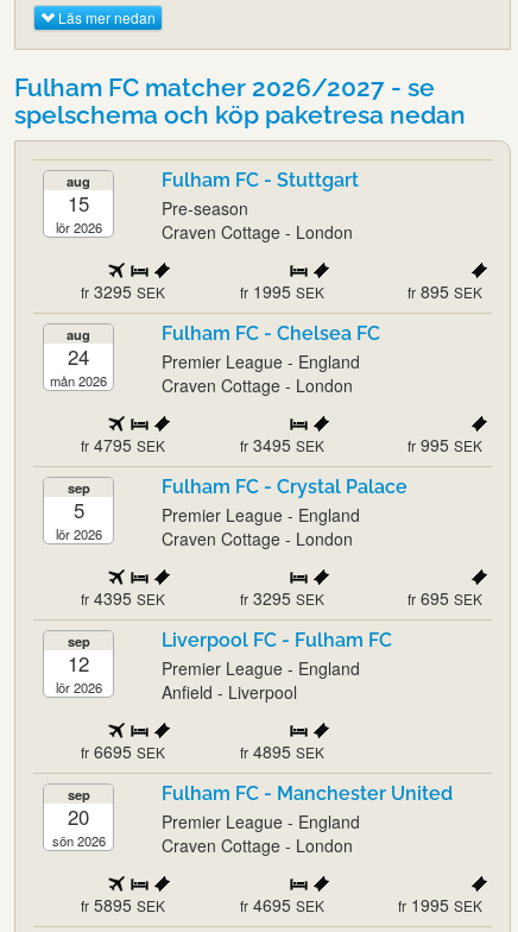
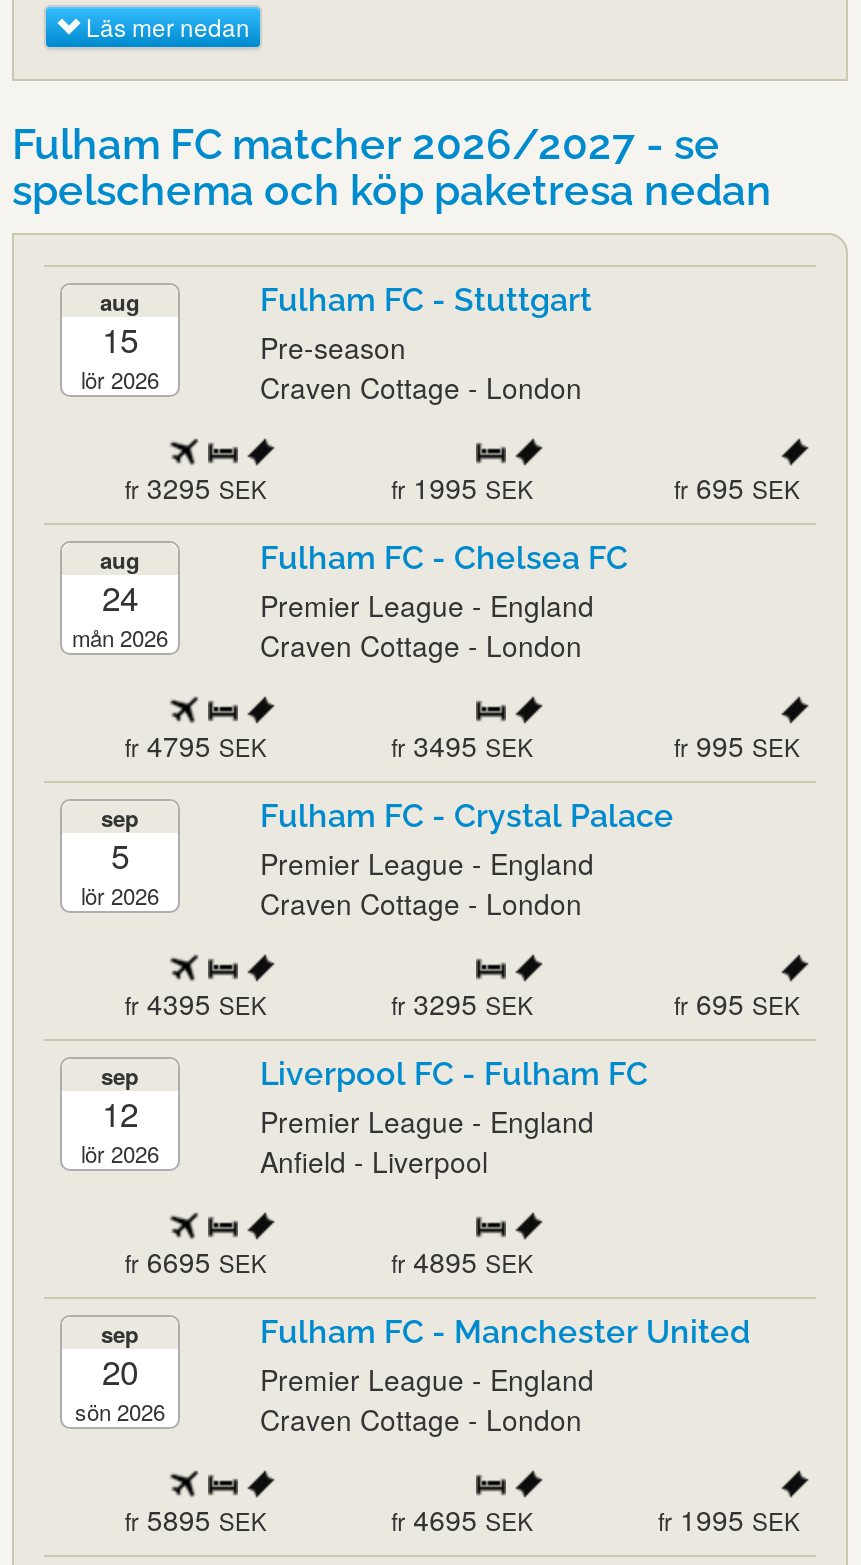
- fr 895 SEK
+ fr 695 SEK
